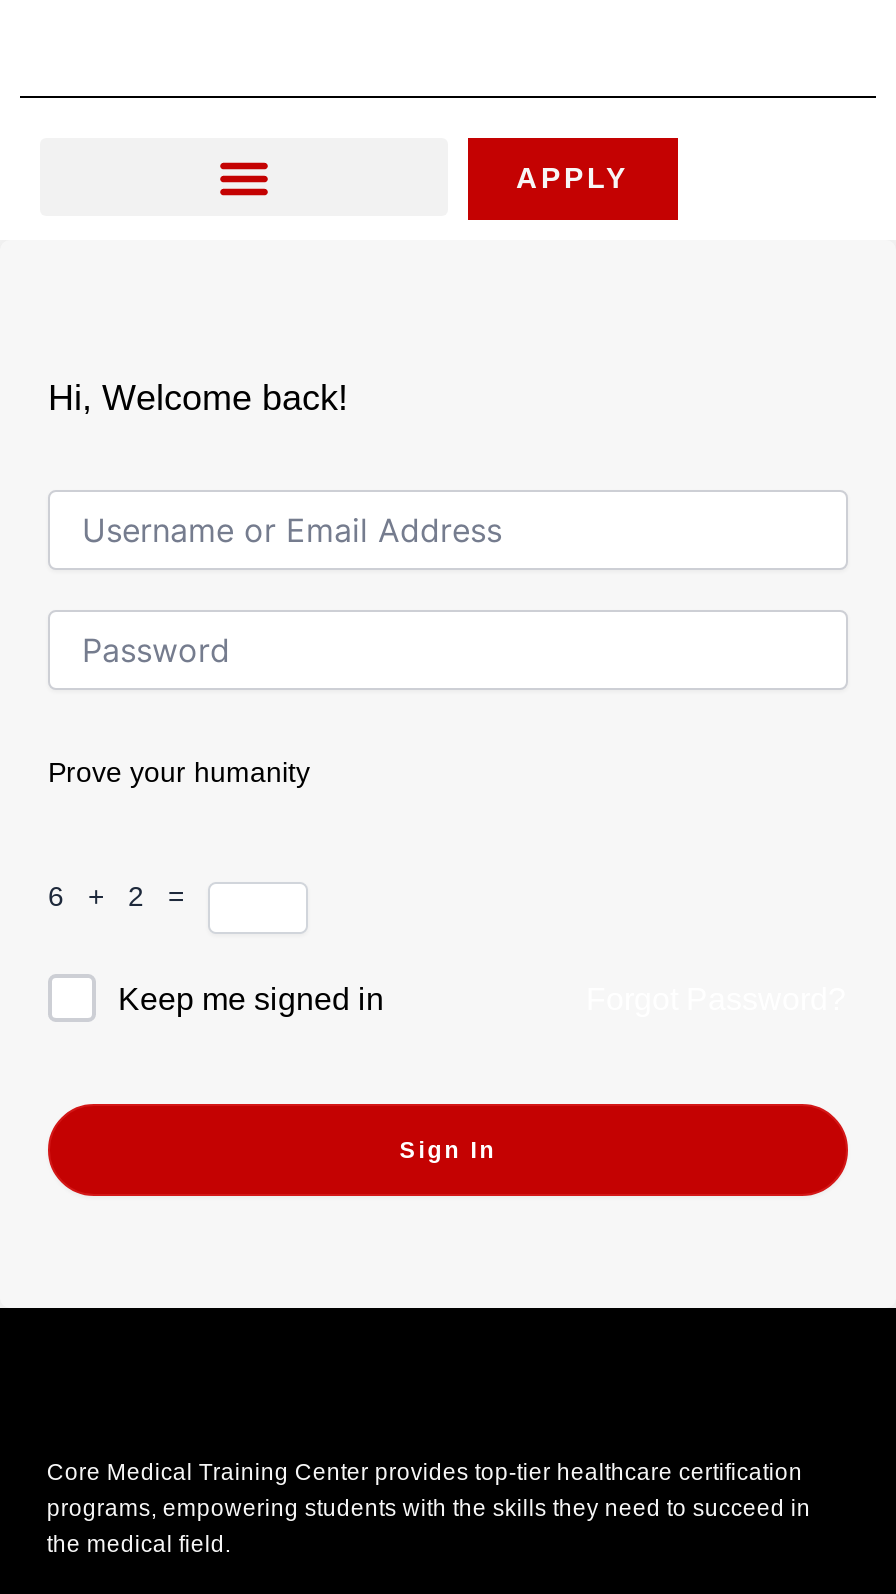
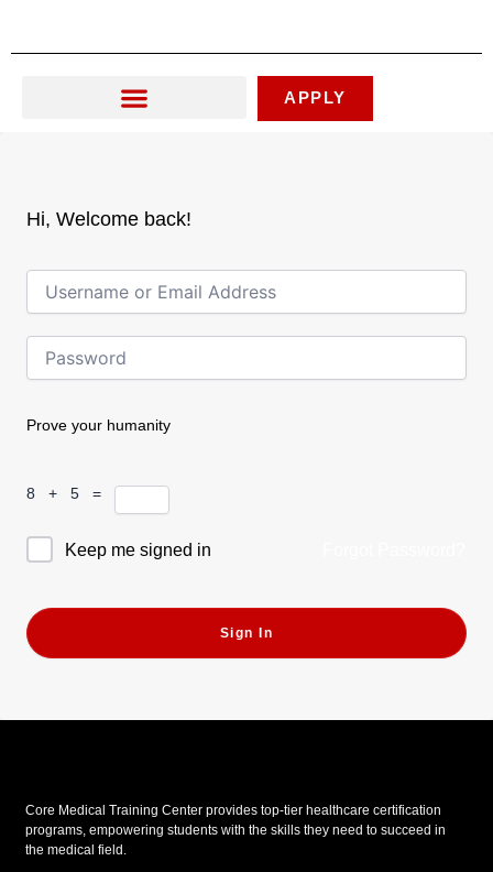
- 6 + 2 =
+ 8 + 5 =
